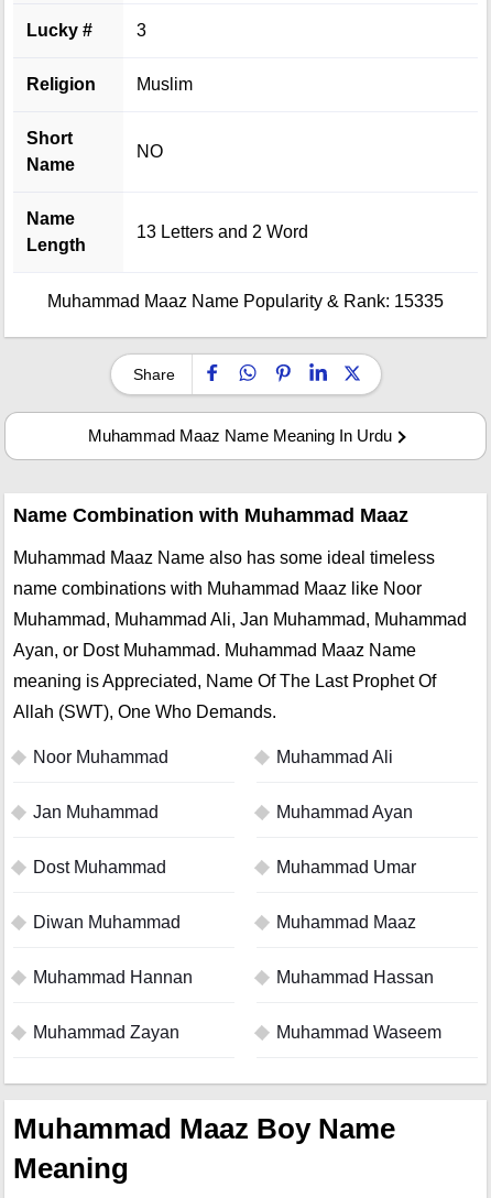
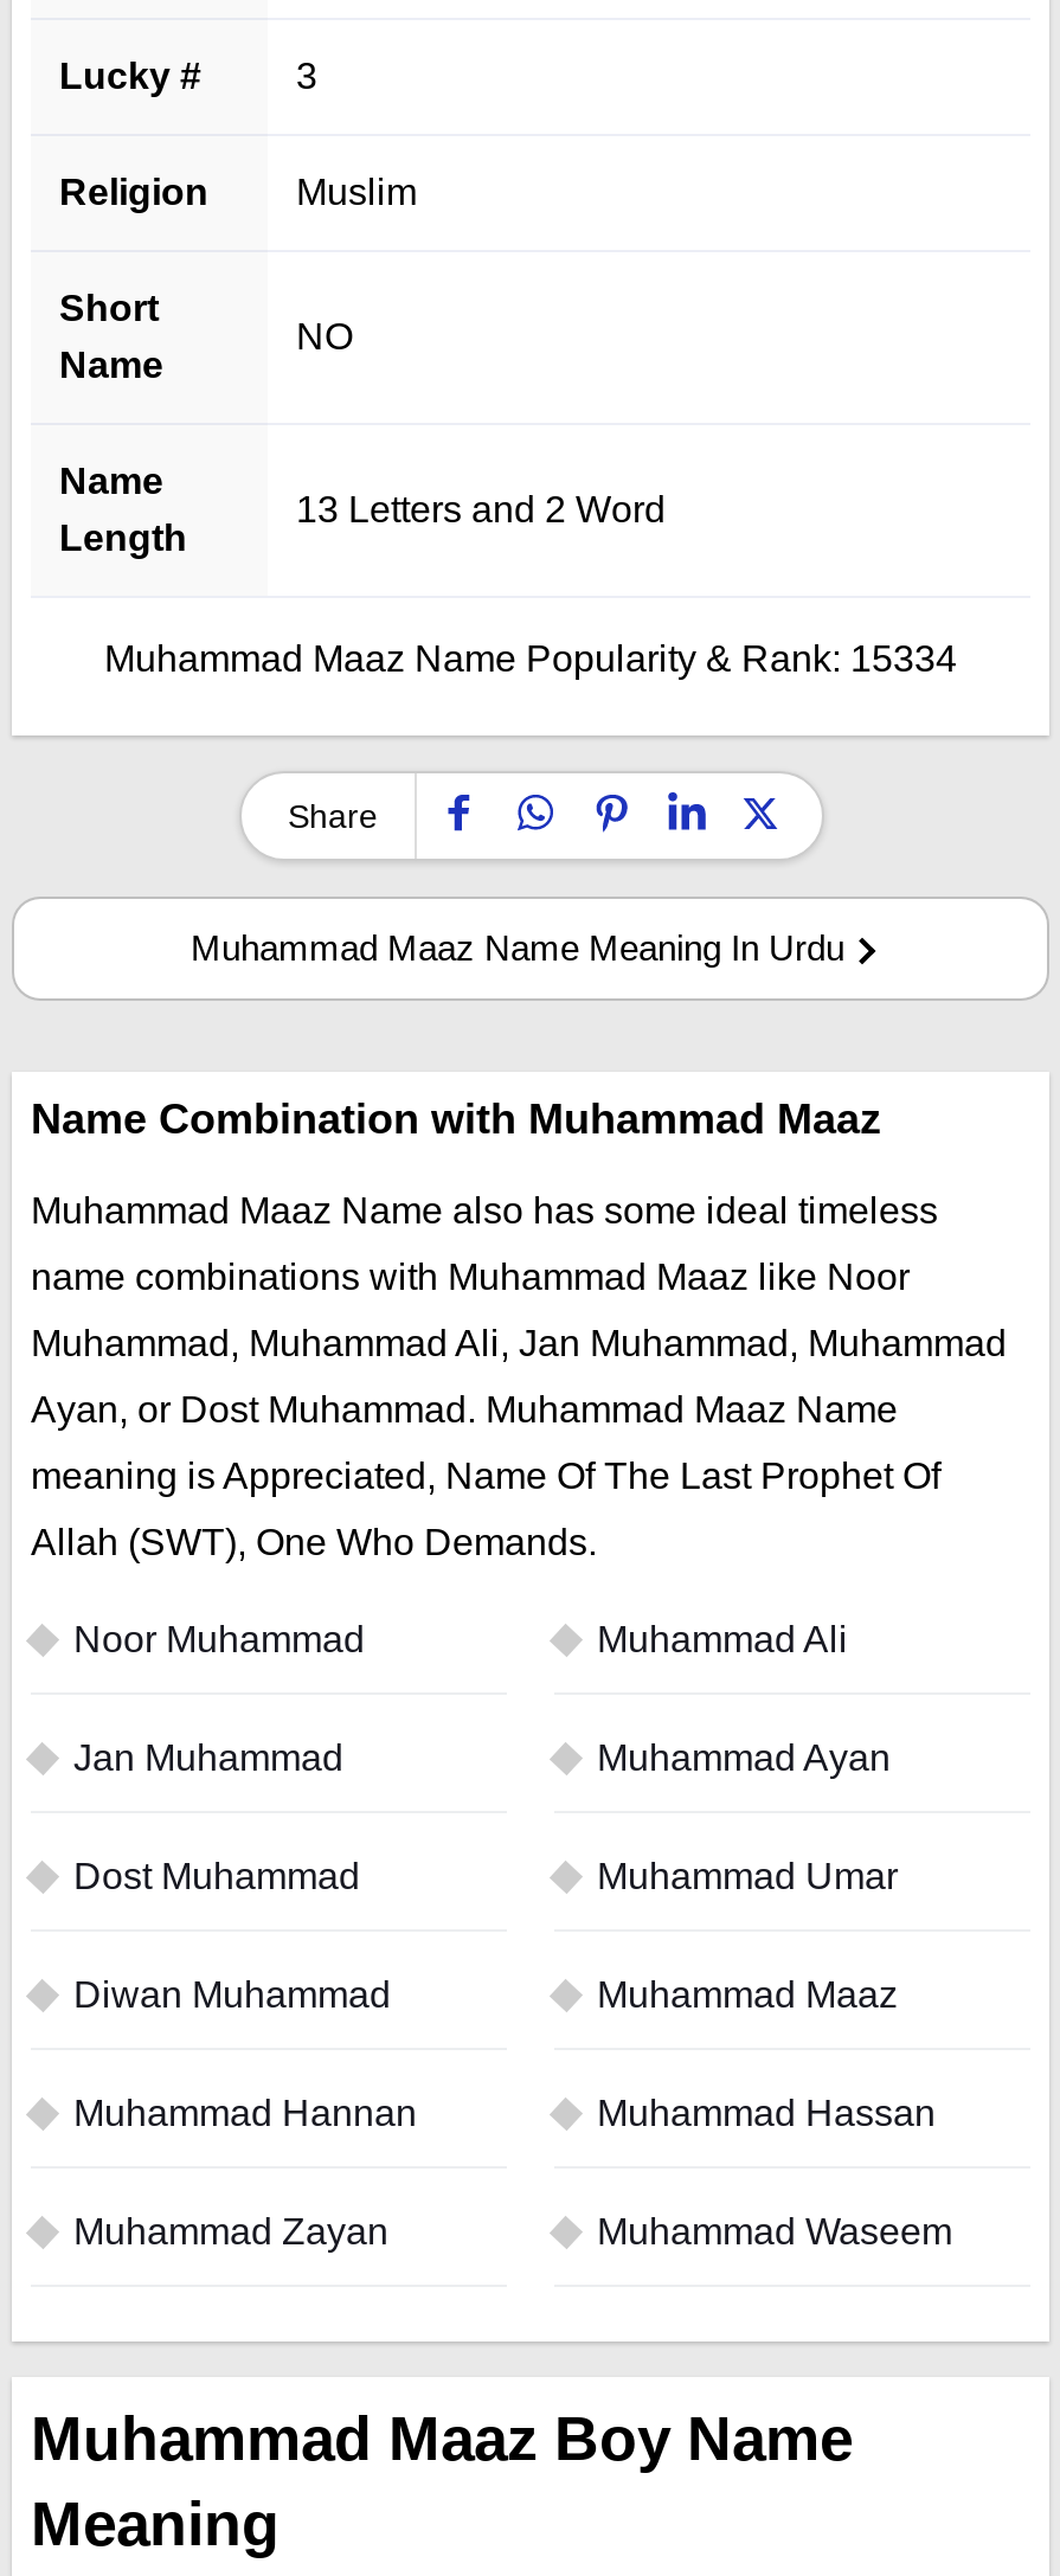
- Muhammad Maaz Name Popularity & Rank: 15335
+ Muhammad Maaz Name Popularity & Rank: 15334
